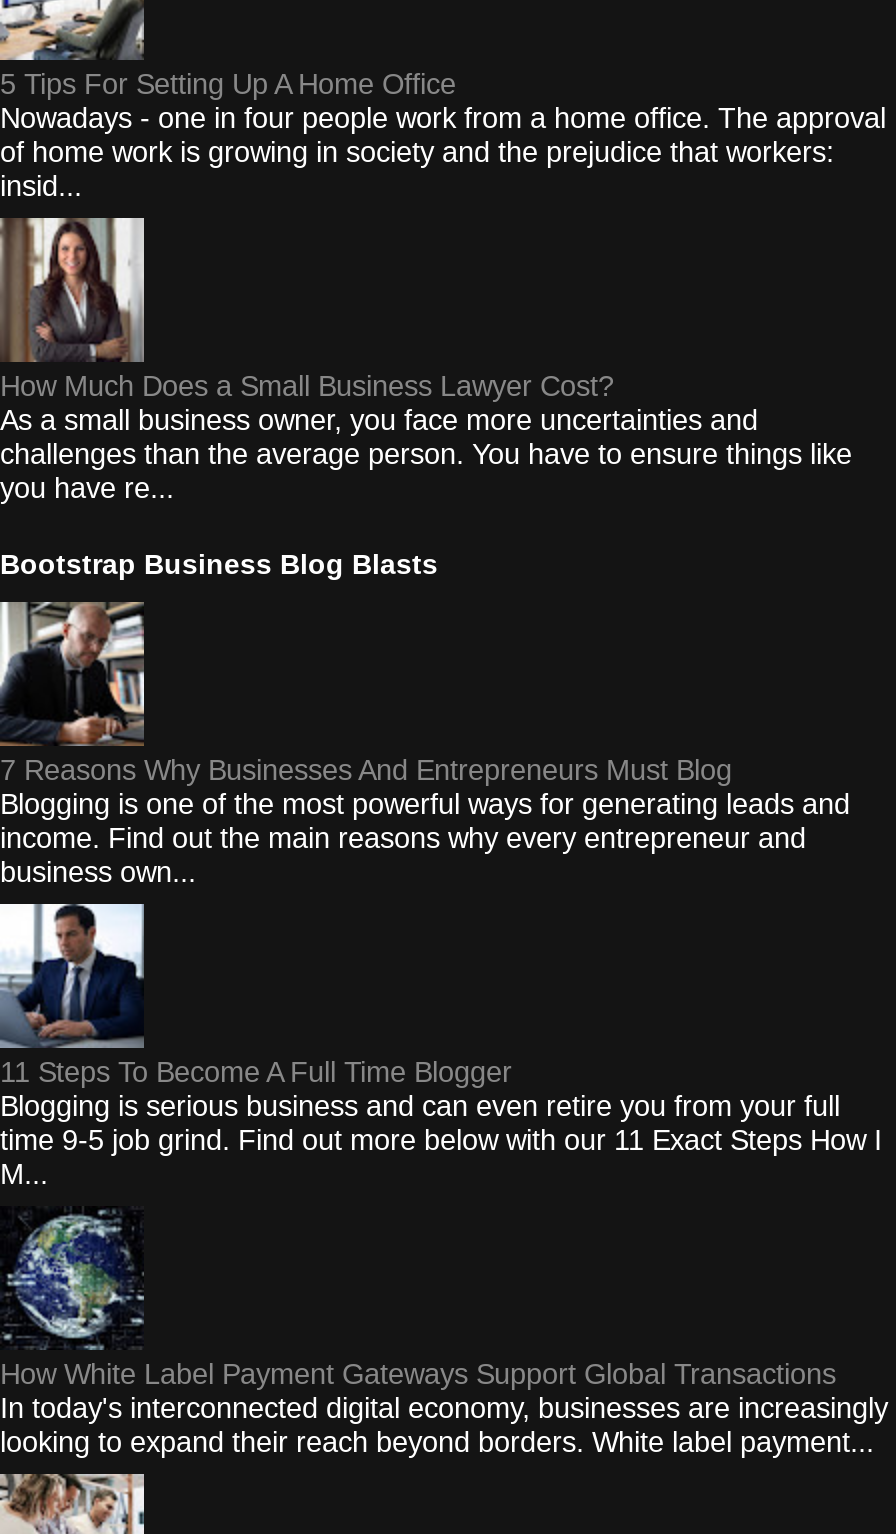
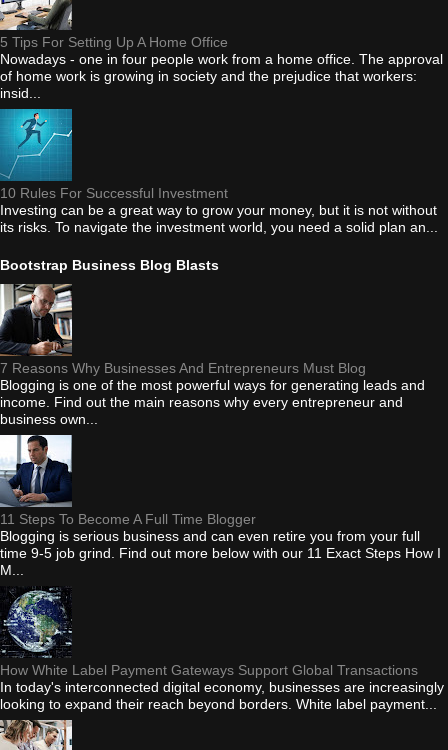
- [image]
- How Much Does a Small Business Lawyer Cost?
- As a small business owner, you face more uncertainties and
- challenges than the average person. You have to ensure things like
- you have re...
+ [image]
+ 10 Rules For Successful Investment
+ Investing can be a great way to grow your money, but it is not without
+ its risks. To navigate the investment world, you need a solid plan an...
